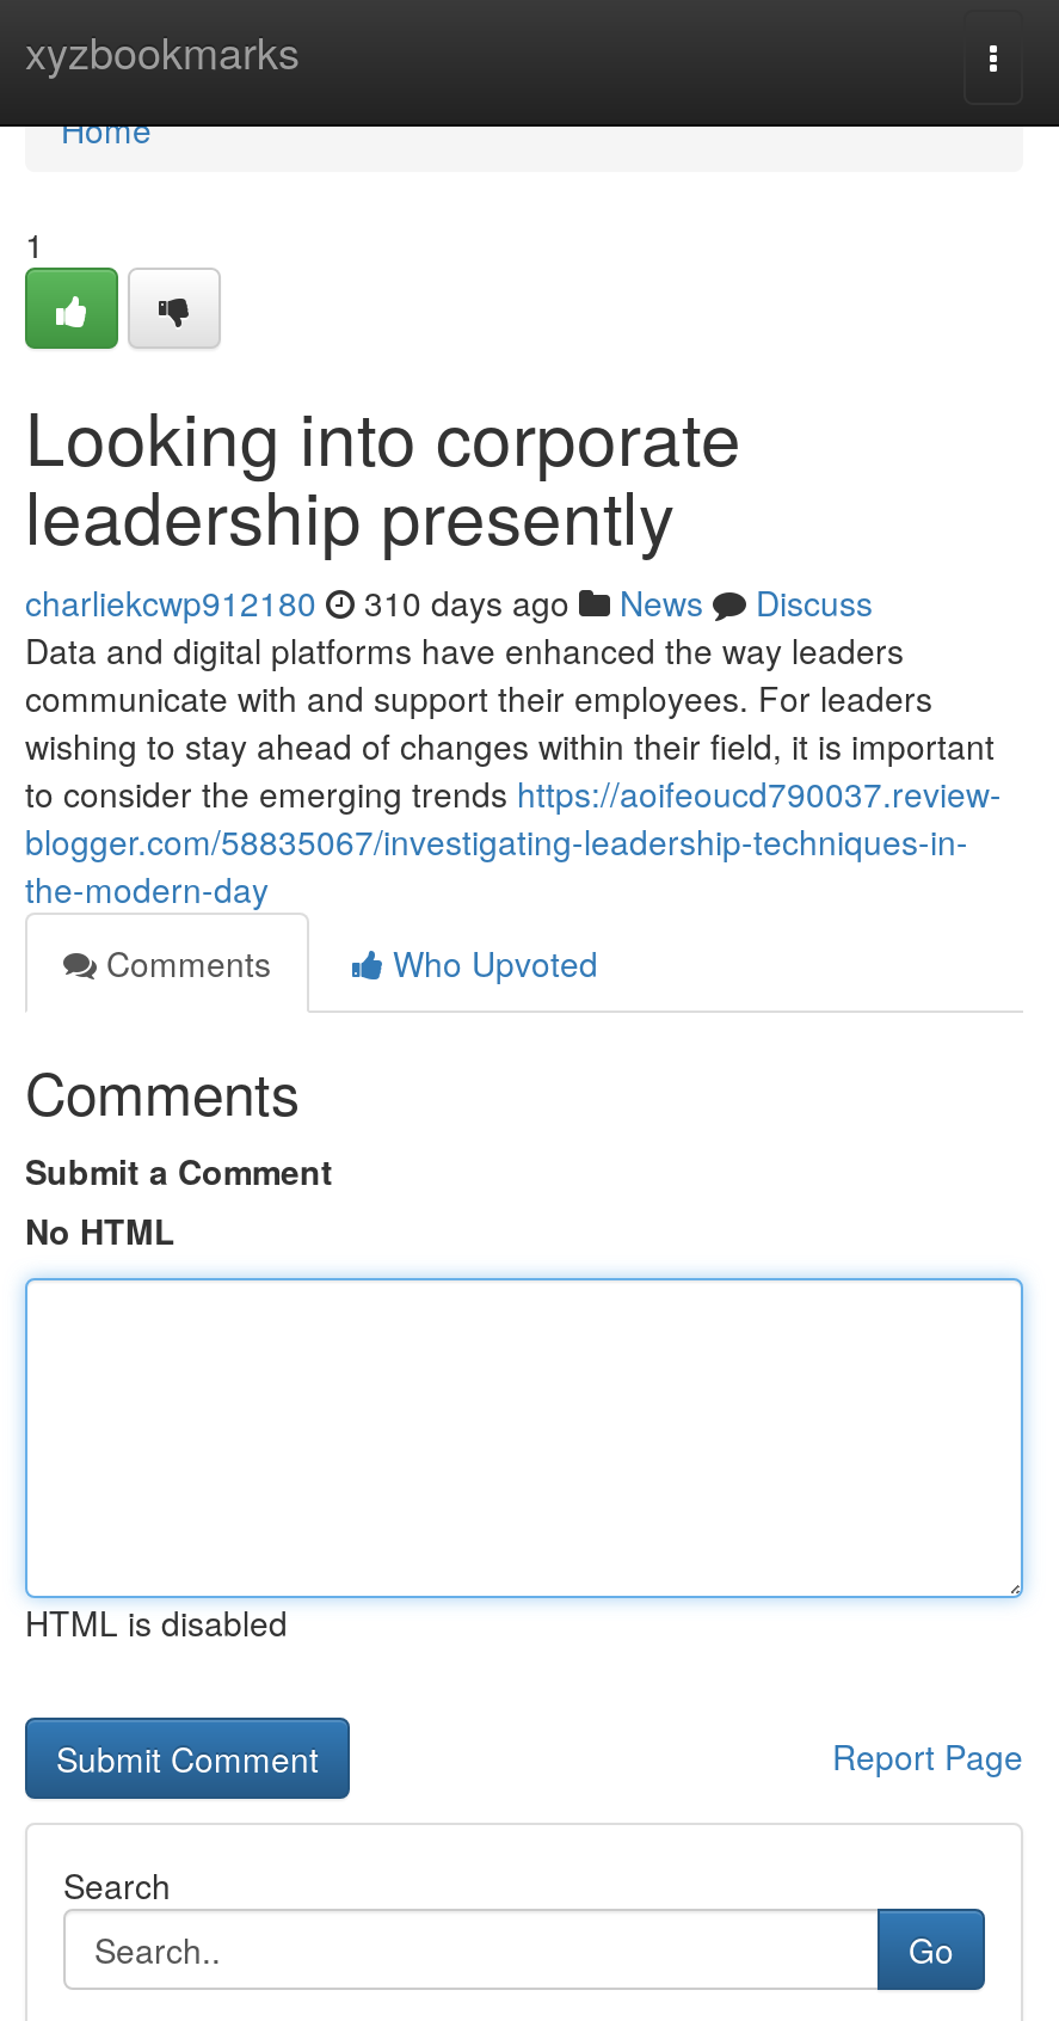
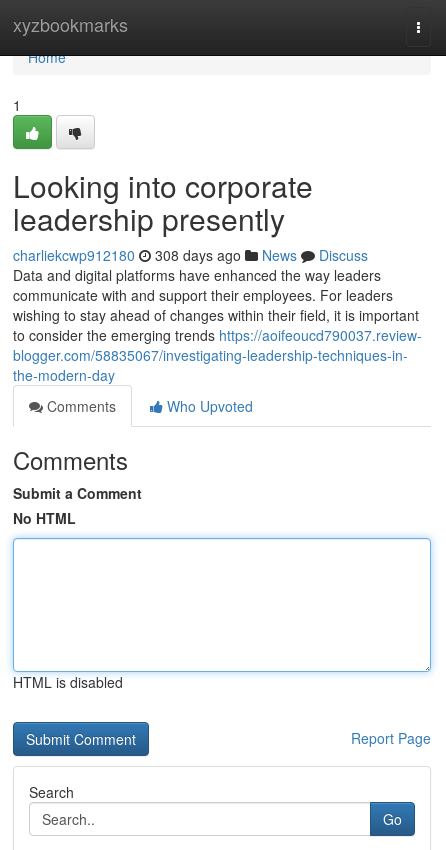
- charliekcwp912180 310 days ago News Discuss
+ charliekcwp912180 308 days ago News Discuss
